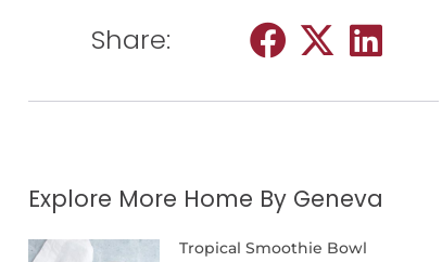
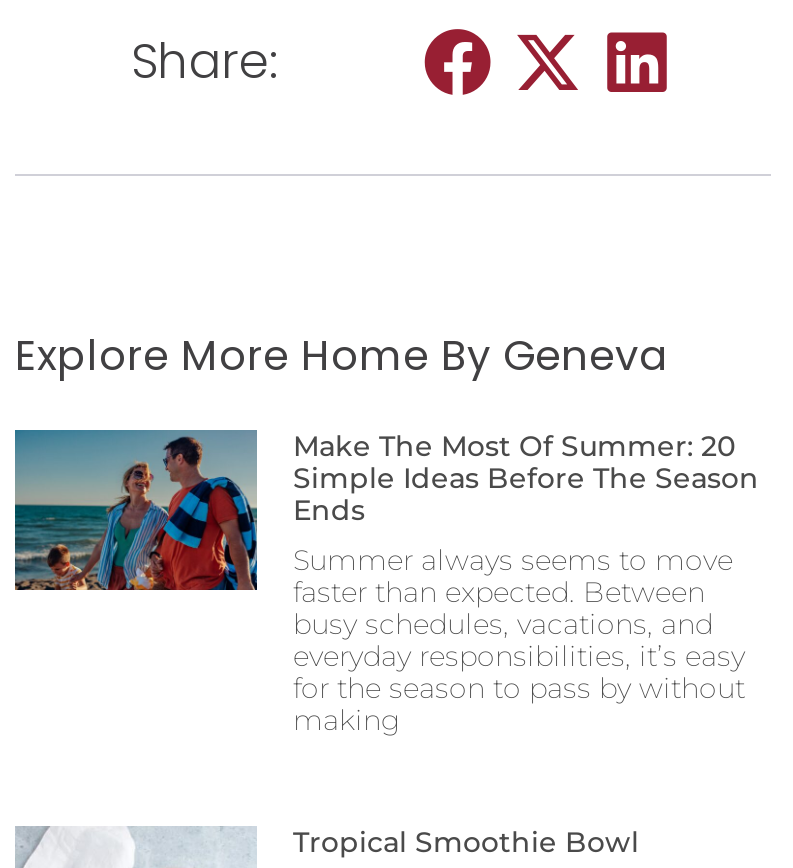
+ [image]
+ Make The Most Of Summer: 20
+ Simple Ideas Before The Season
+ Ends
+ Summer always seems to move
+ faster than expected. Between
+ busy schedules, vacations, and
+ everyday responsibilities, it’s easy
+ for the season to pass by without
+ making
